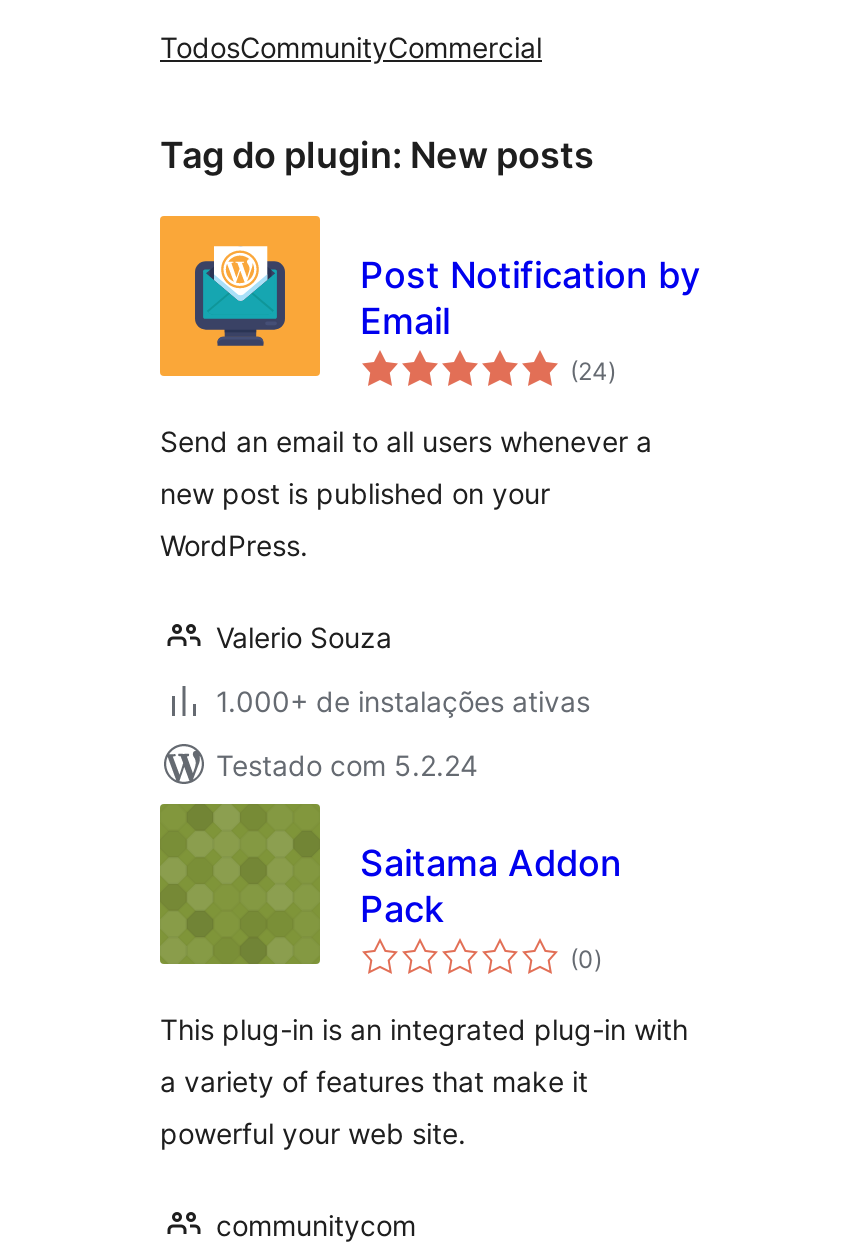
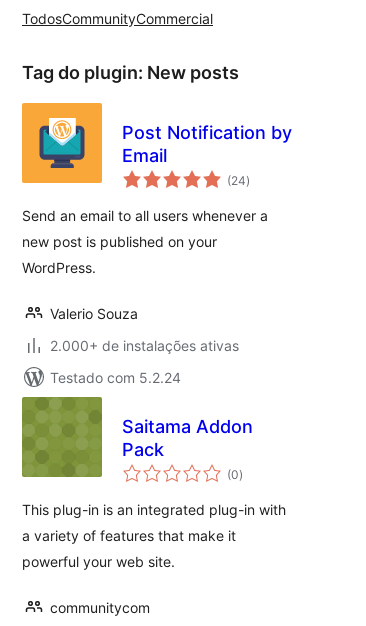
- 1.000+ de instalações ativas
+ 2.000+ de instalações ativas
